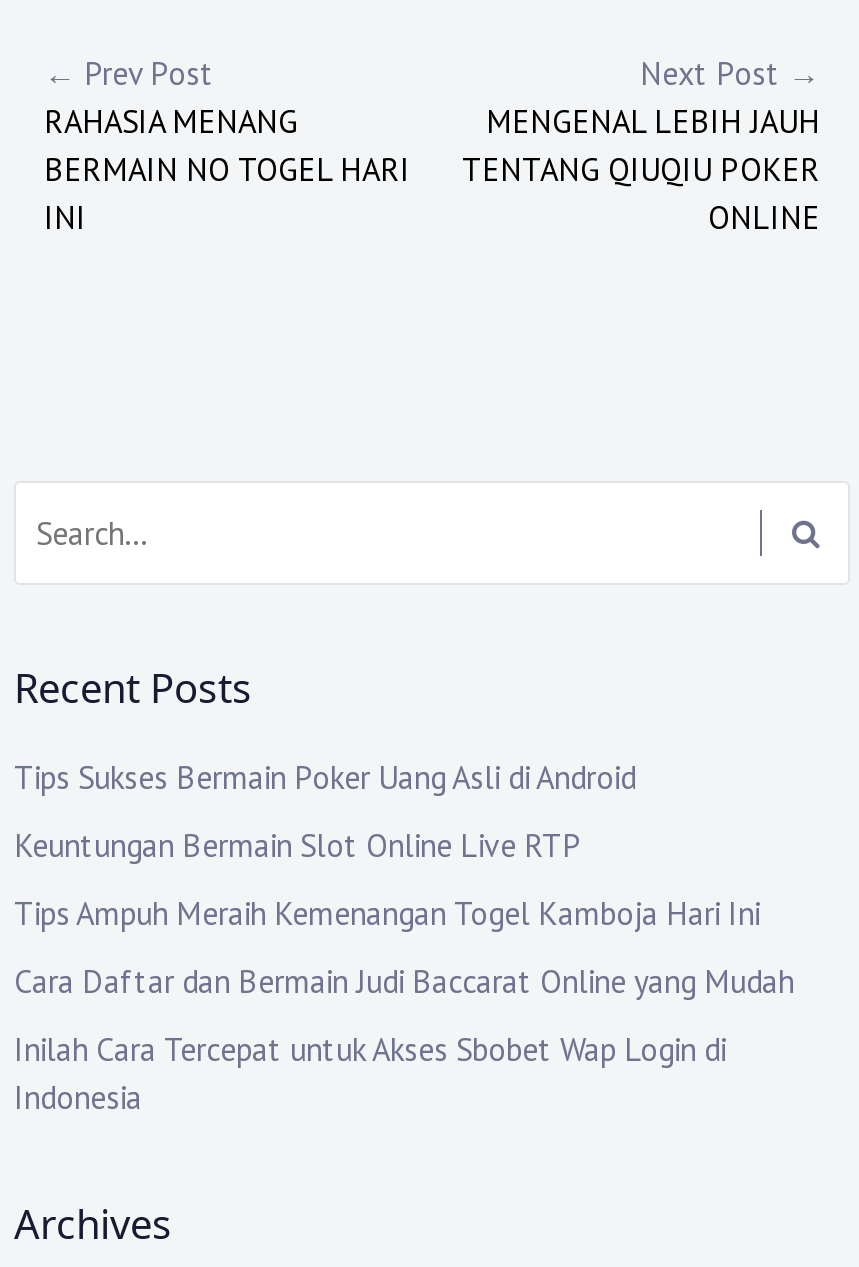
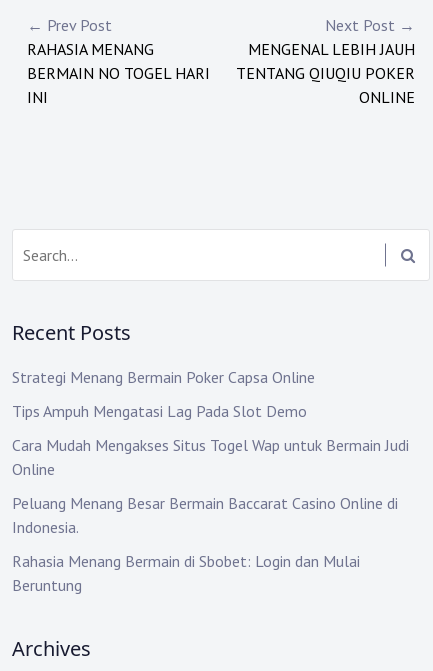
- Tips Sukses Bermain Poker Uang Asli di Android
+ Strategi Menang Bermain Poker Capsa Online

- Keuntungan Bermain Slot Online Live RTP
+ Tips Ampuh Mengatasi Lag Pada Slot Demo

- Tips Ampuh Meraih Kemenangan Togel Kamboja Hari Ini
+ Cara Mudah Mengakses Situs Togel Wap untuk Bermain Judi
+ Online

- Cara Daftar dan Bermain Judi Baccarat Online yang Mudah
+ Peluang Menang Besar Bermain Baccarat Casino Online di
+ Indonesia.

- Inilah Cara Tercepat untuk Akses Sbobet Wap Login di
- Indonesia
+ Rahasia Menang Bermain di Sbobet: Login dan Mulai
+ Beruntung
